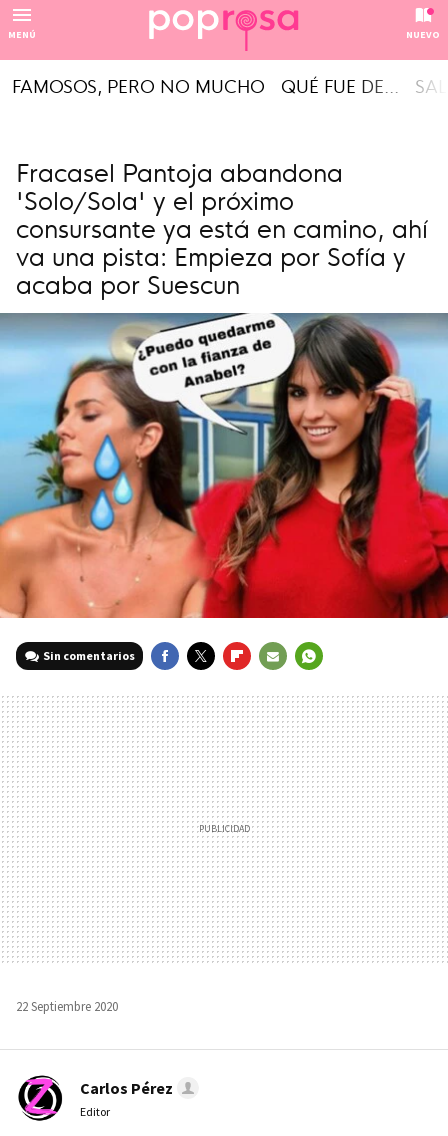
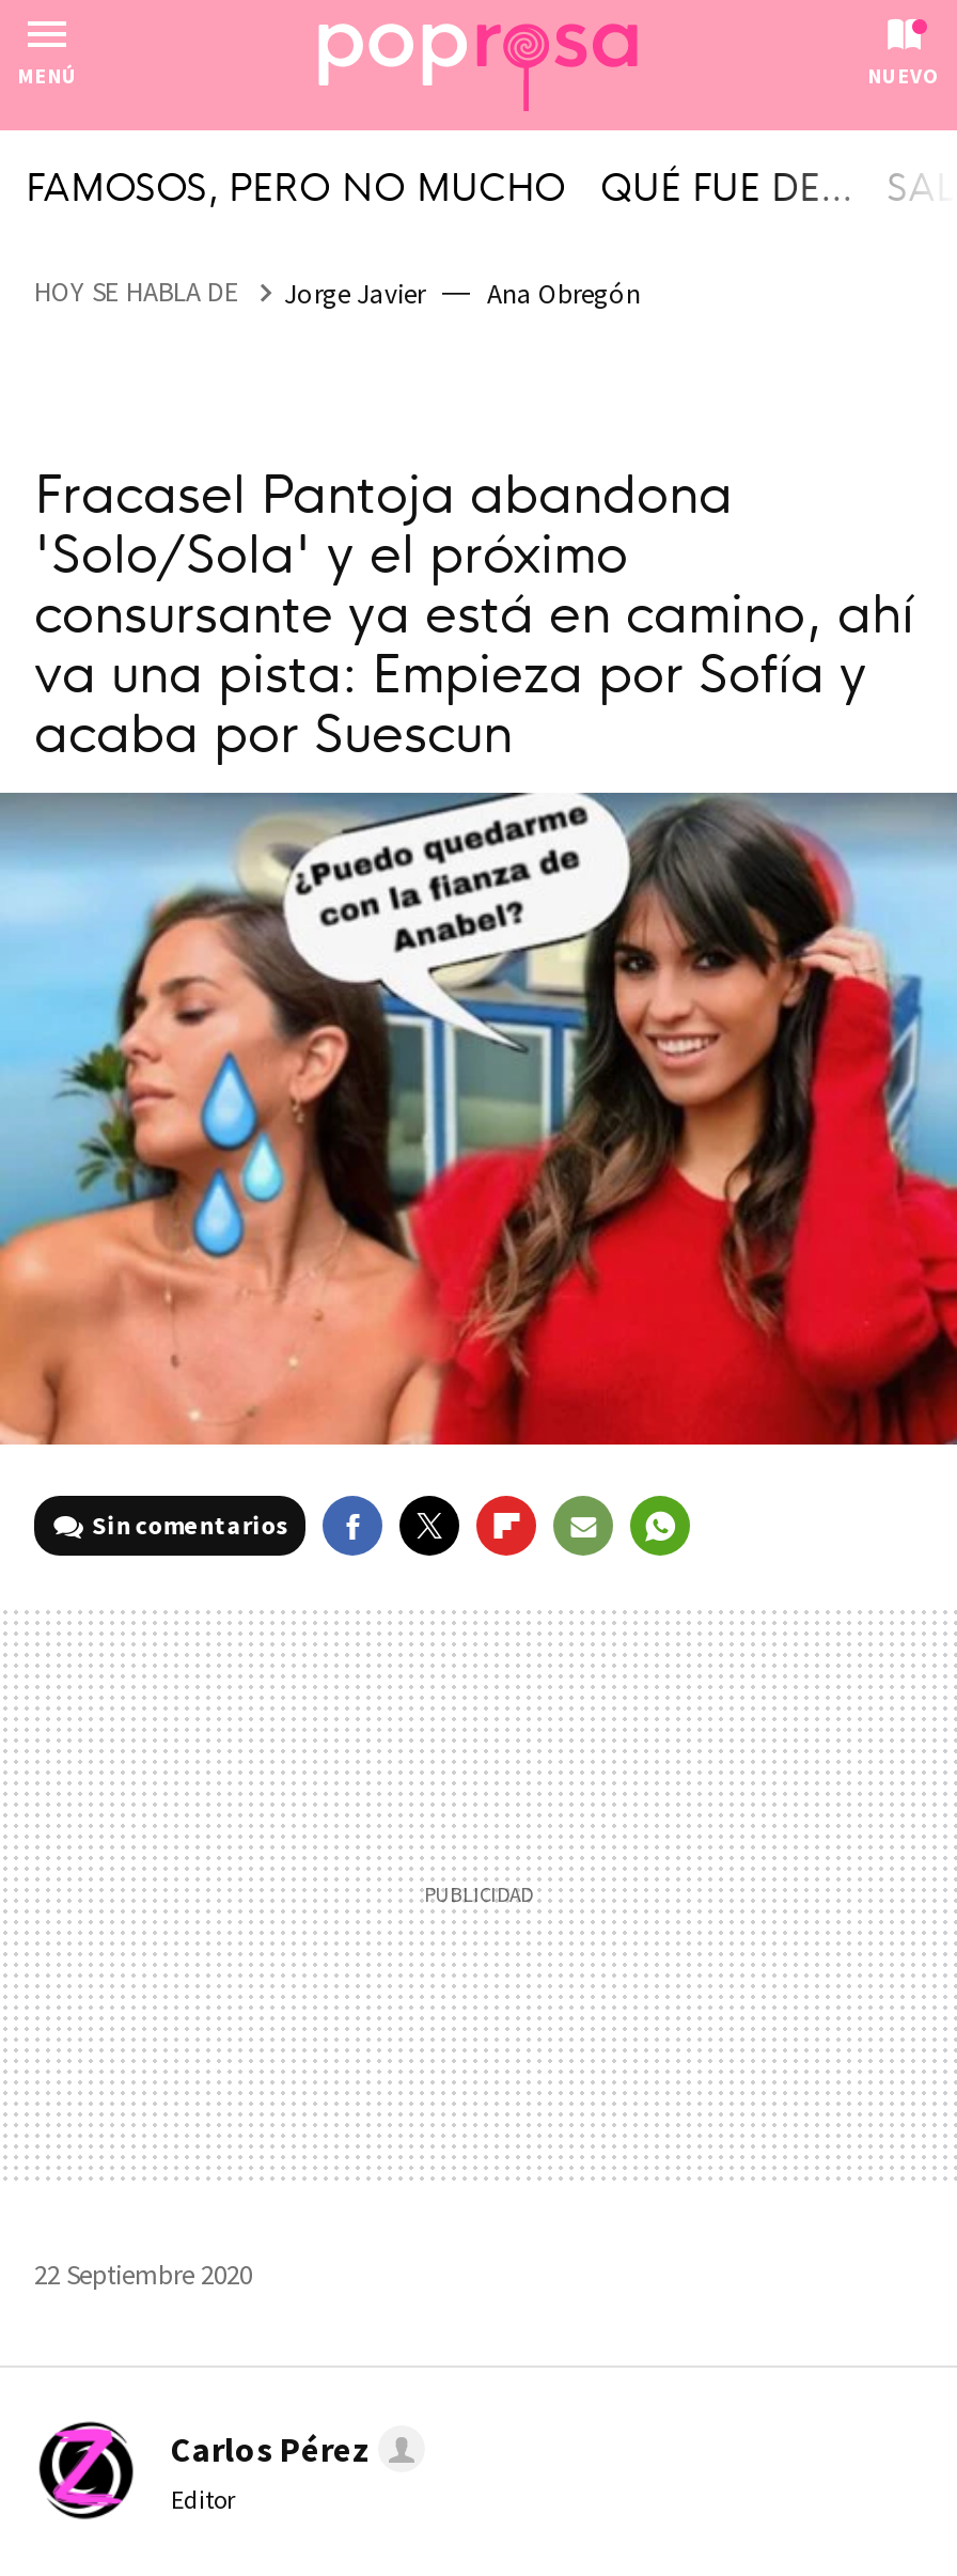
+ HOY SE HABLA DE
+ Jorge Javier
+ Ana Obregón
